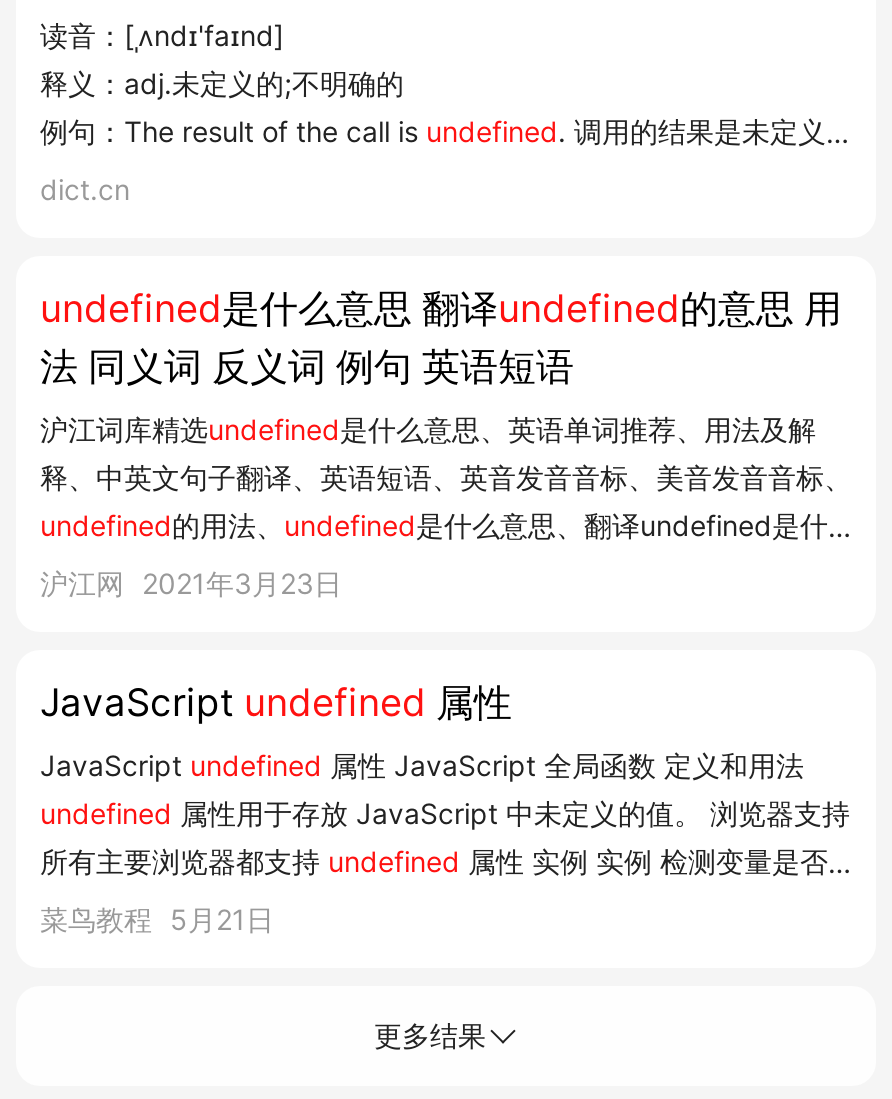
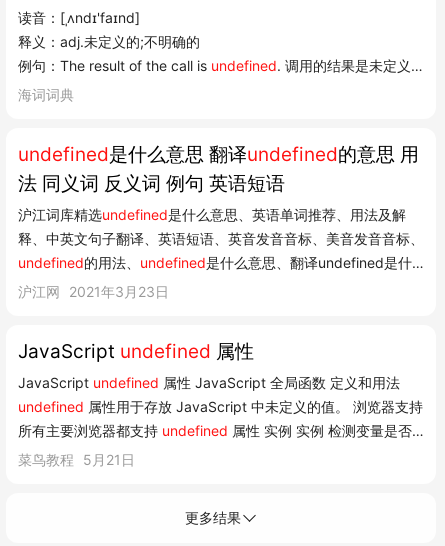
- dict.cn
+ 海词词典
